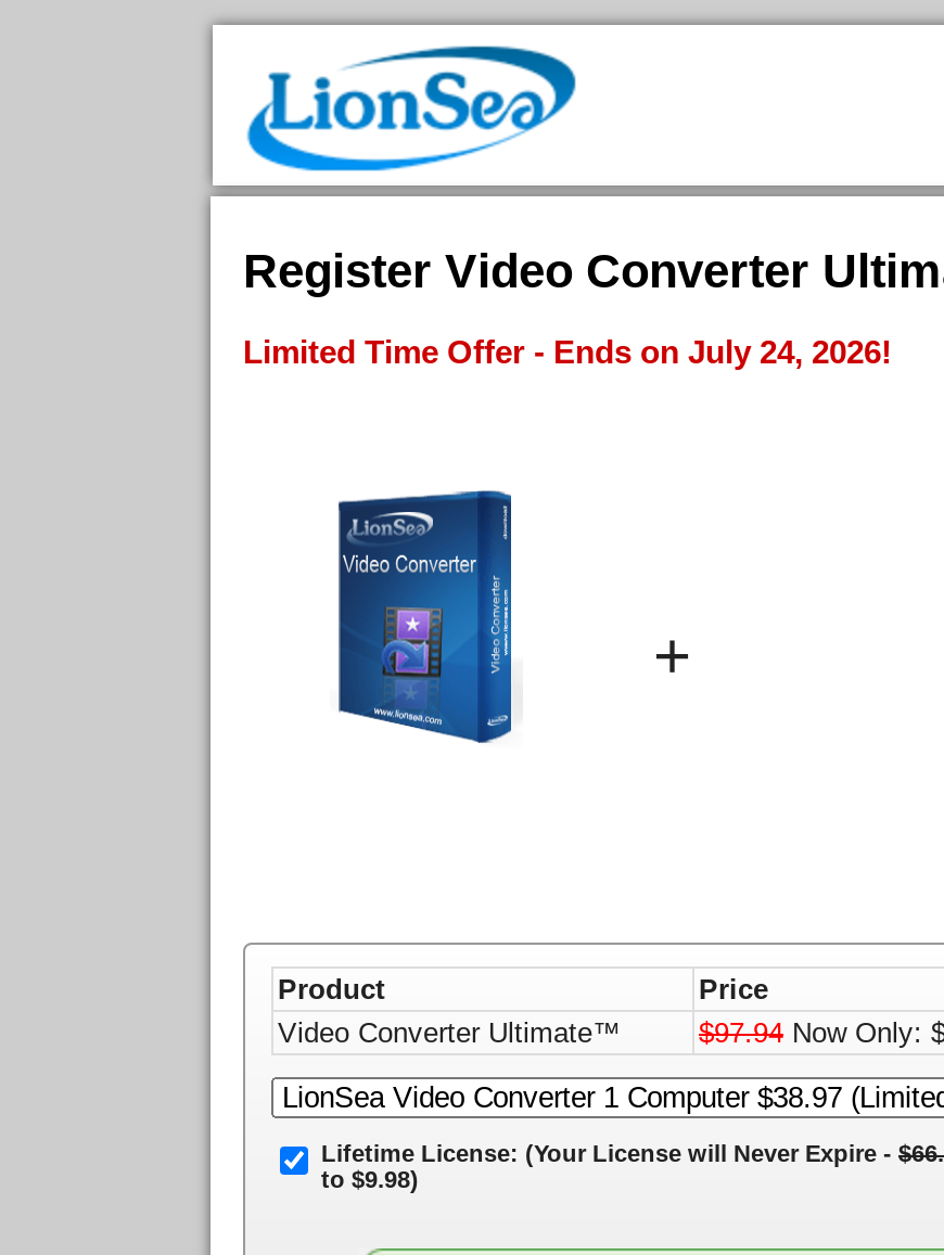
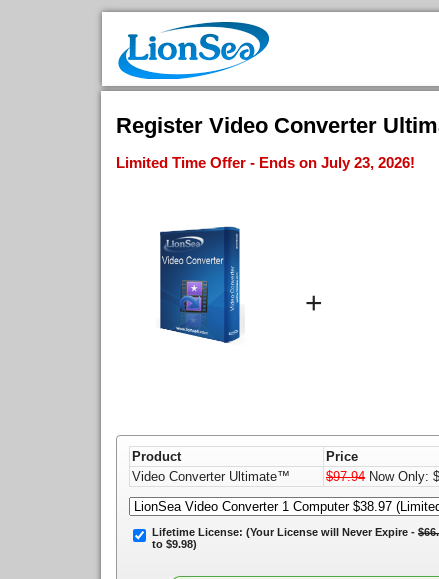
- Limited Time Offer - Ends on July 24, 2026!
+ Limited Time Offer - Ends on July 23, 2026!
